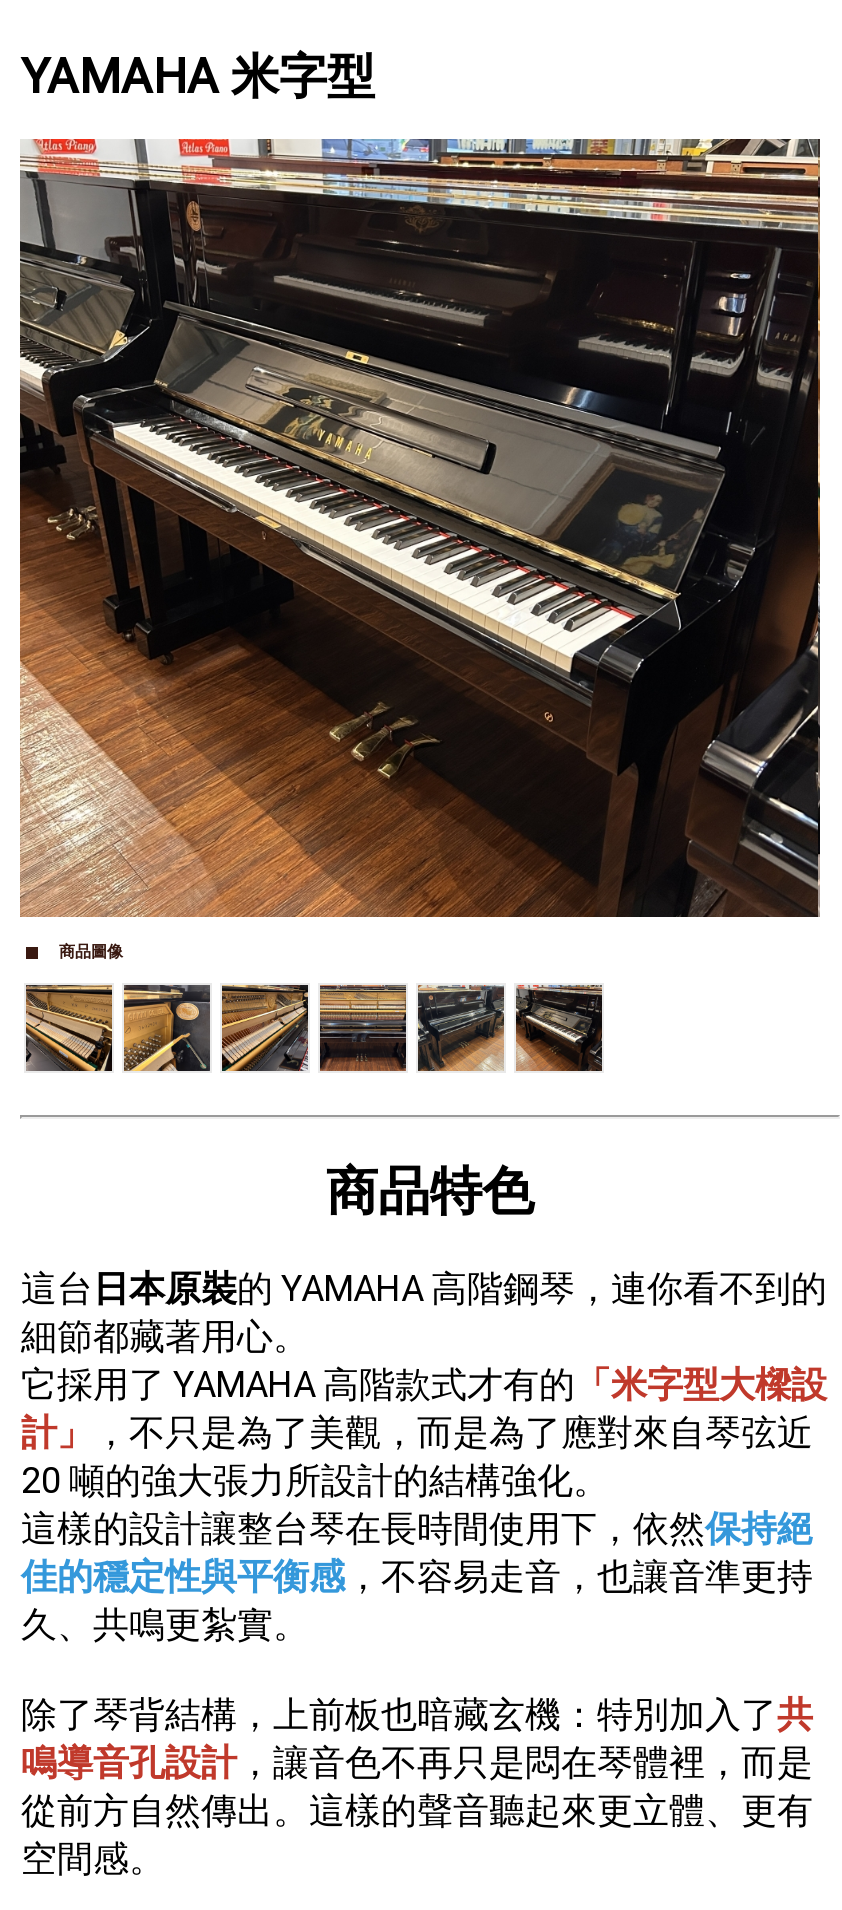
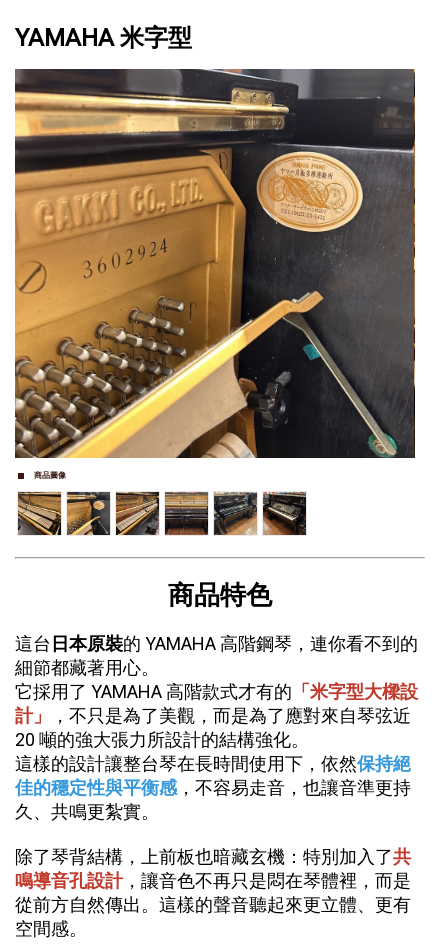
- [image]
+ [image]
